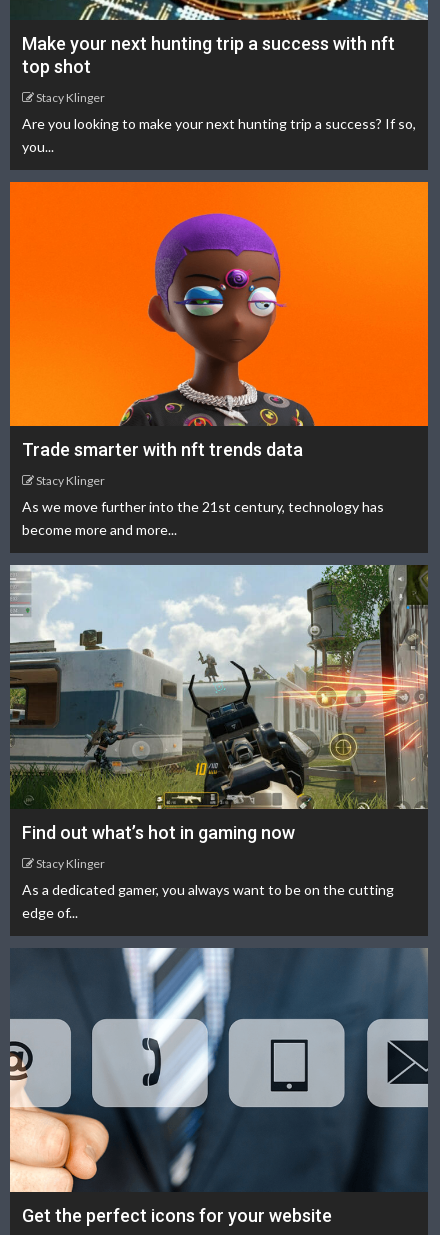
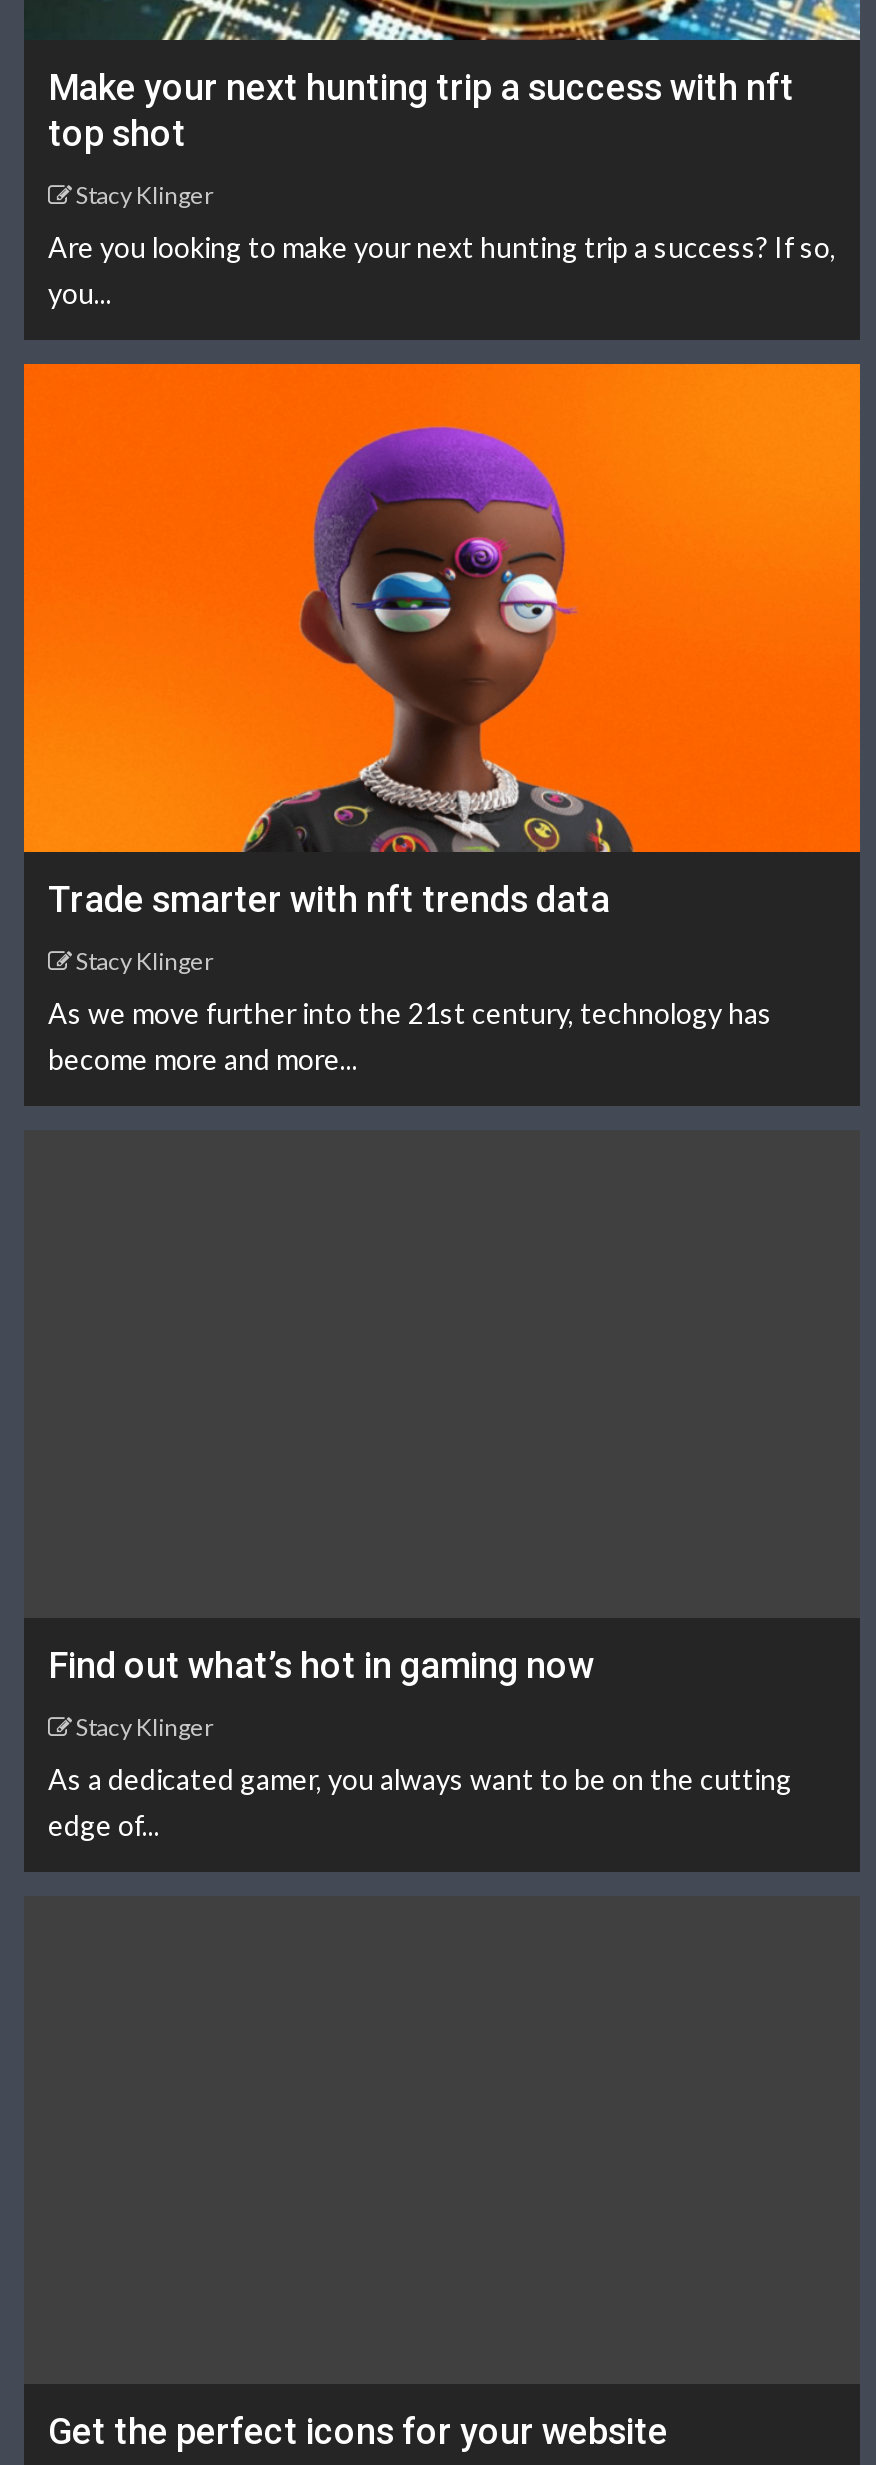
- [image]

- [image]
